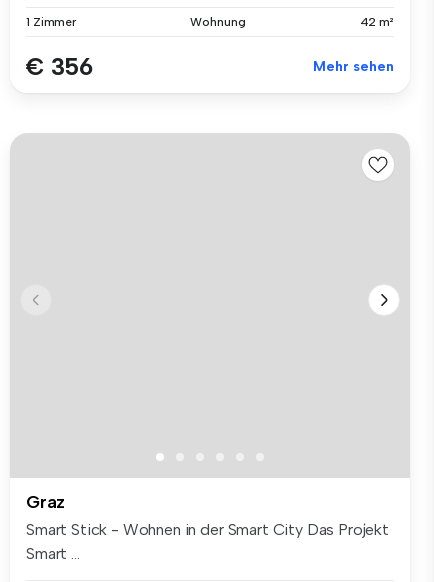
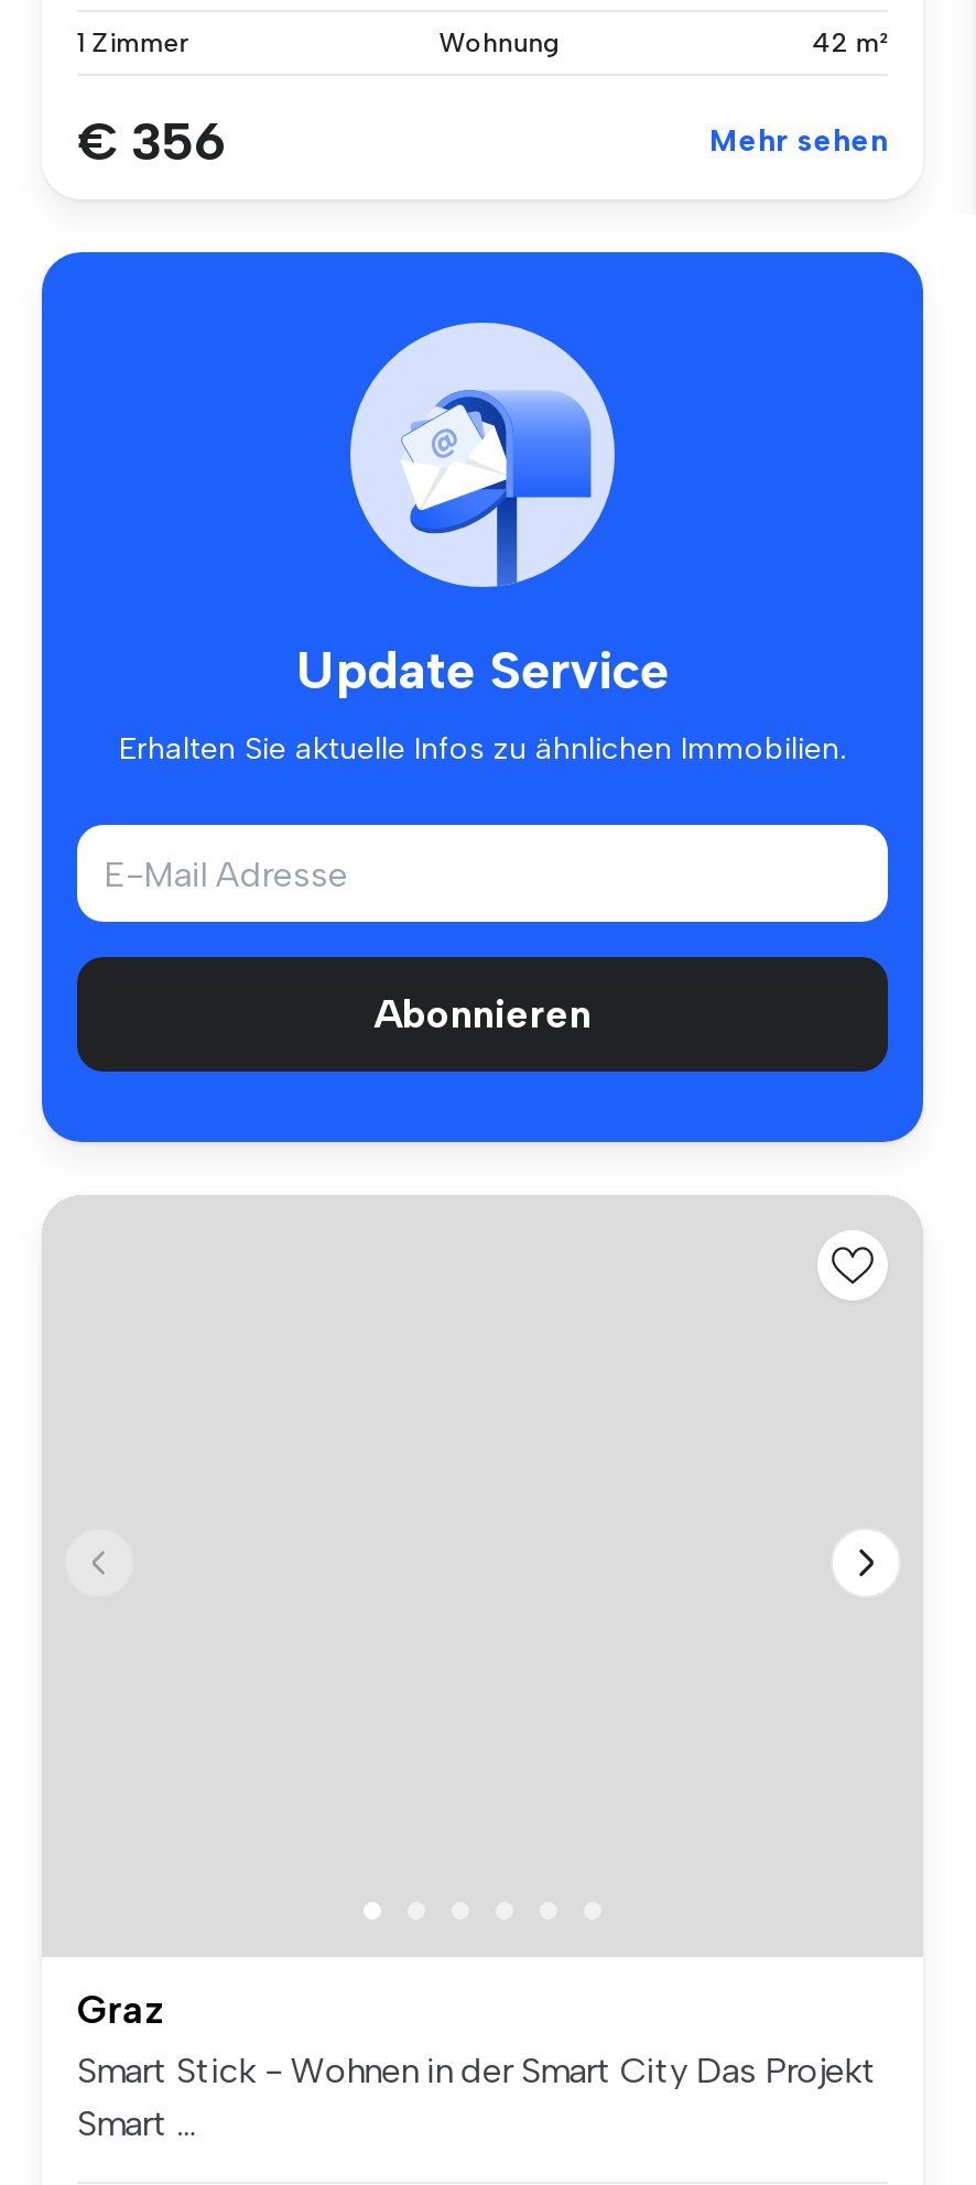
+ [image]
+ Update Service
+ Erhalten Sie aktuelle Infos zu ähnlichen Immobilien.

+ Abonnieren
